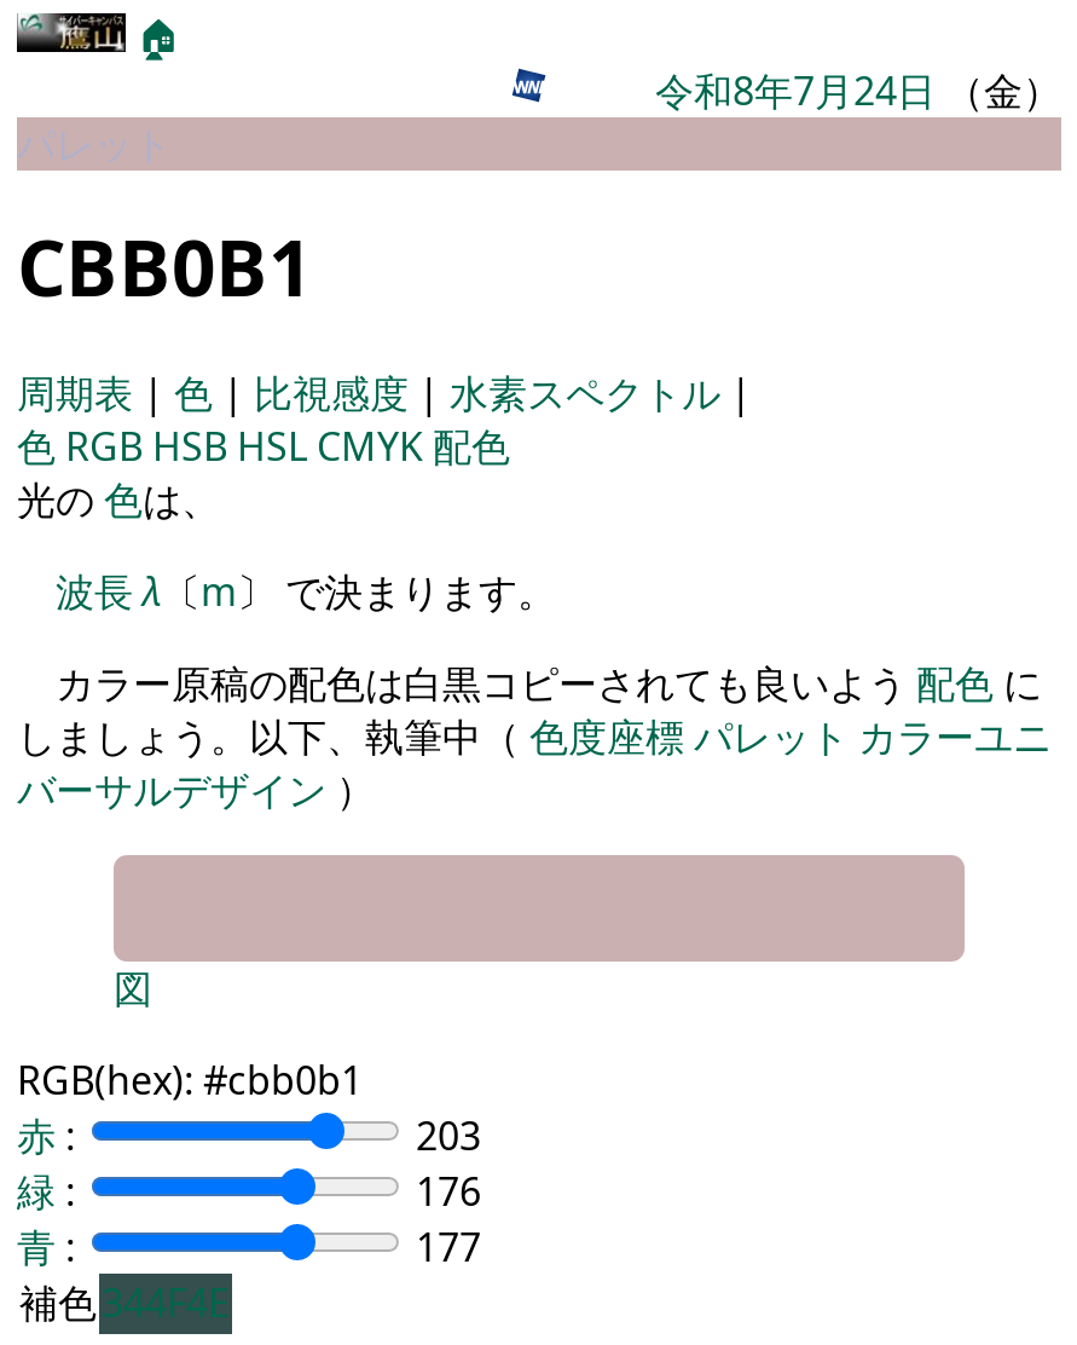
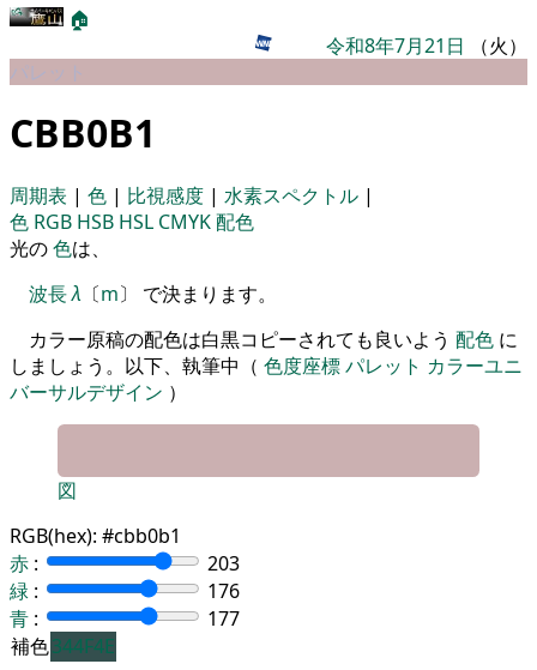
- 令和8年7月24日（金）
+ 令和8年7月21日（火）
